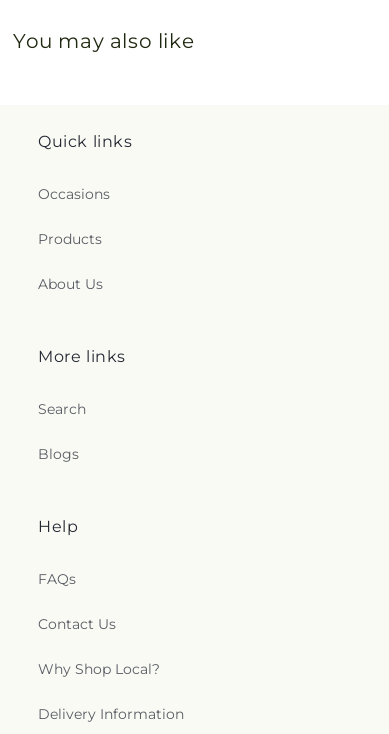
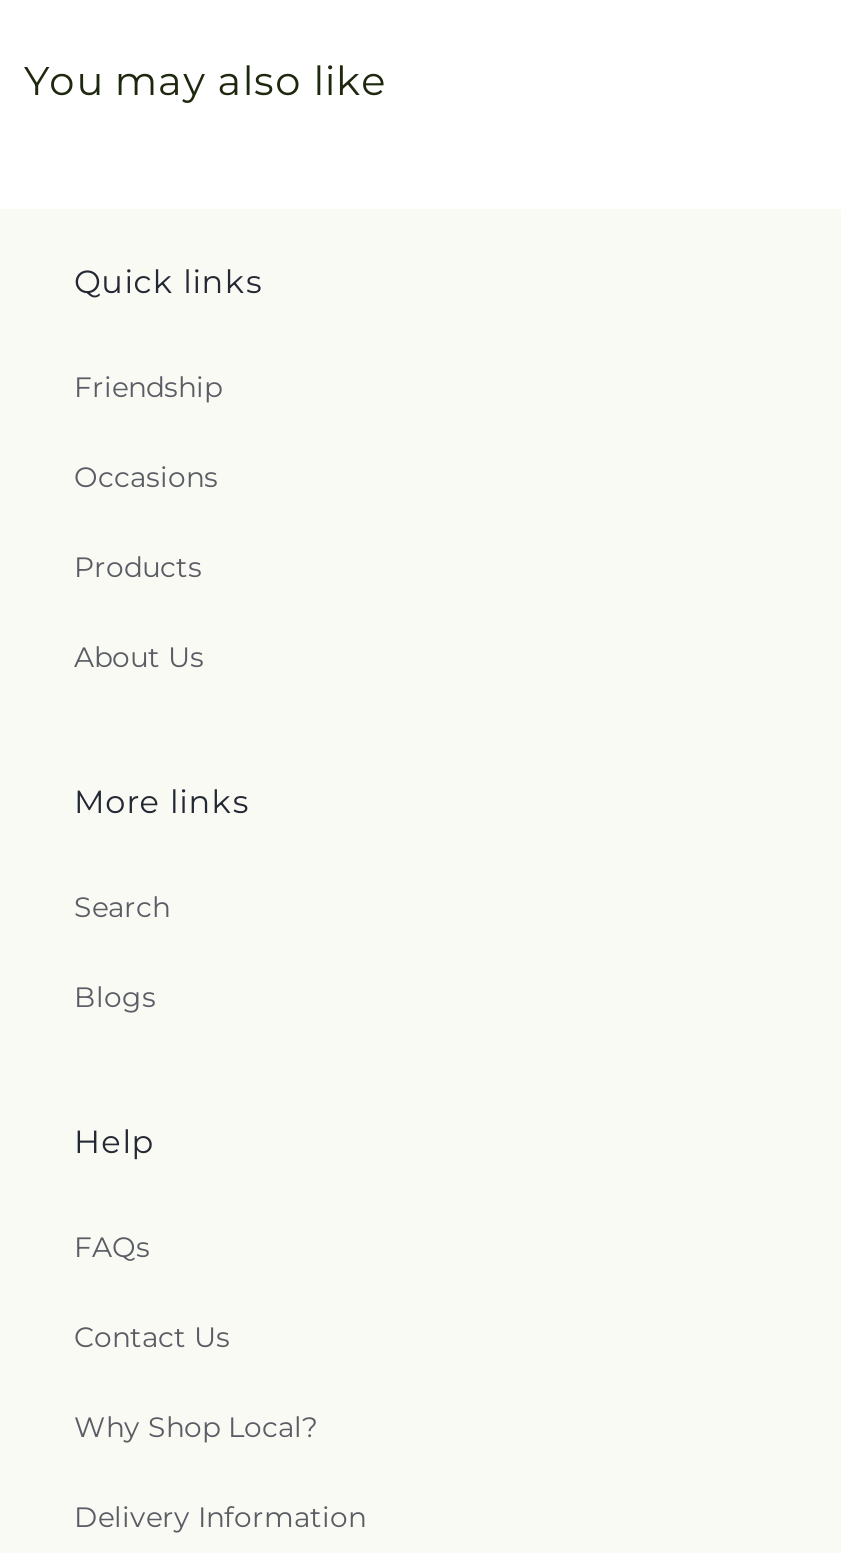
+ Friendship
